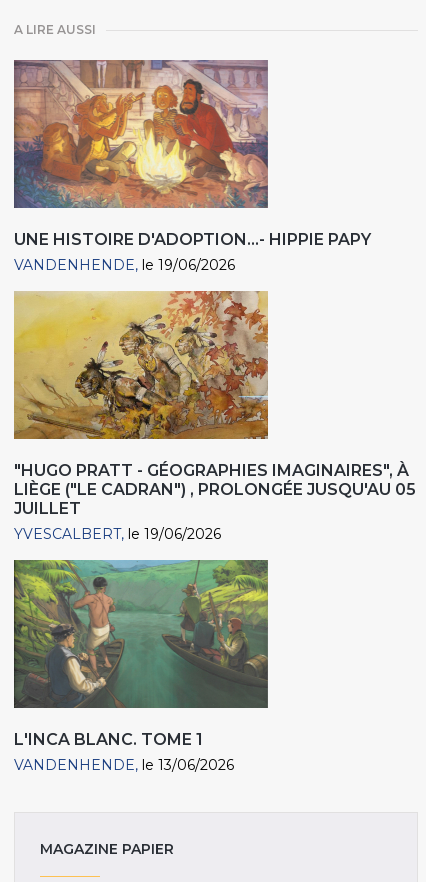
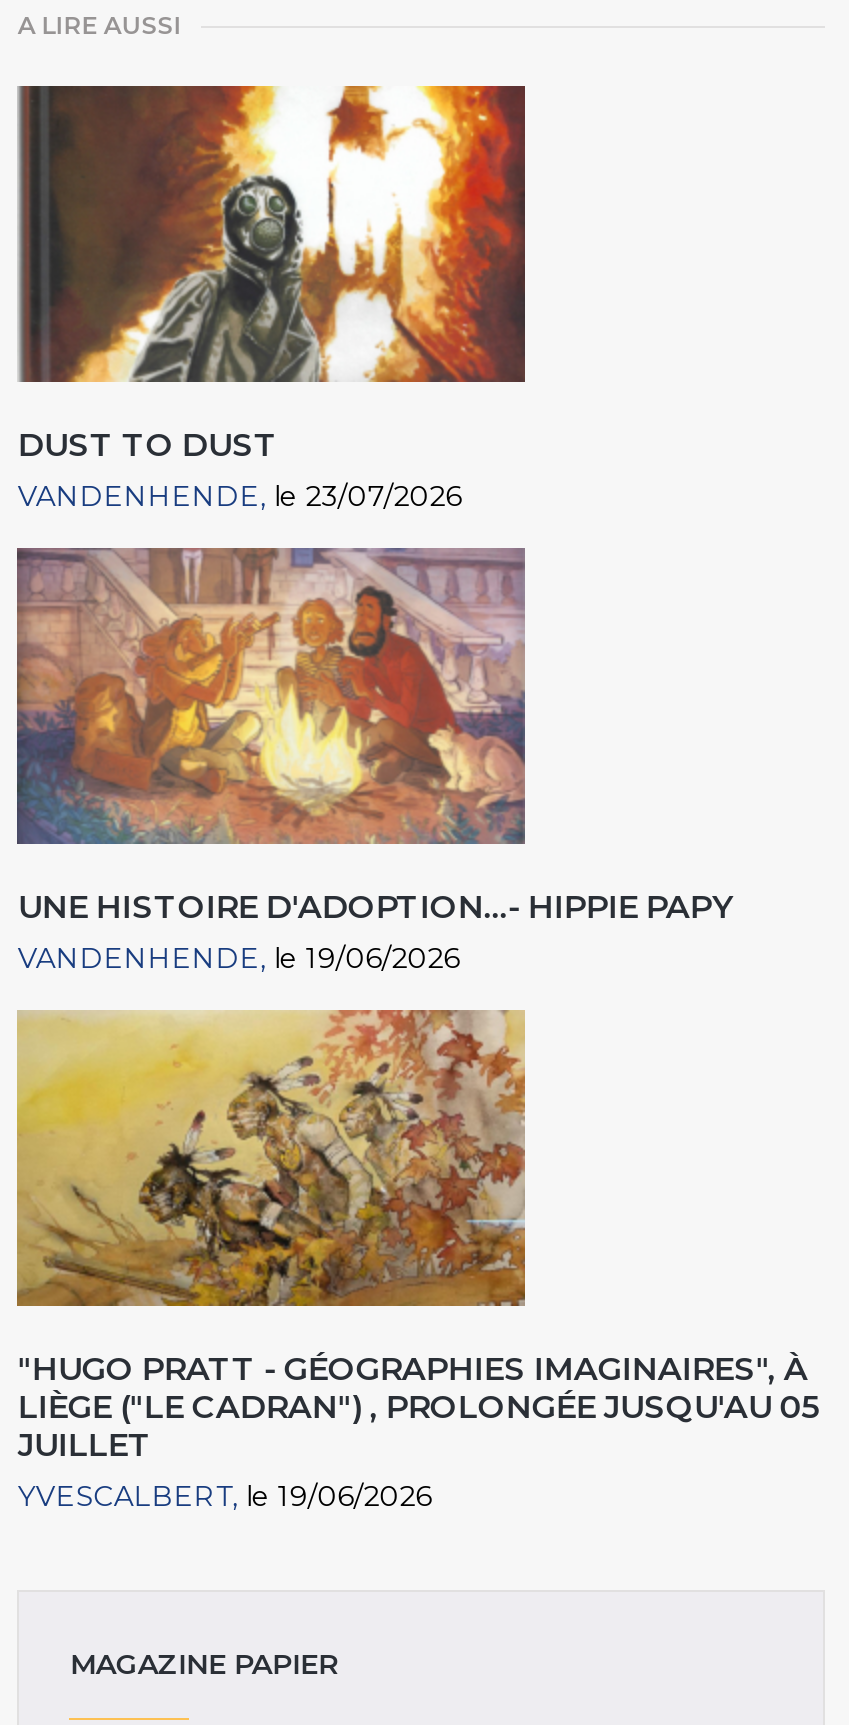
+ [image]
+ DUST TO DUST
+ VANDENHENDE le 23/07/2026

moved down: [image] | UNE HISTOIRE D'ADOPTION...- HIPPIE PAPY | VANDENHENDE le 19/06/2026 | "HUGO PRATT - GÉOGRAPHIES IMAGINAIRES", À | LIÈGE ("LE CADRAN") , PROLONGÉE JUSQU'AU 05 | JUILLET | YVESCALBERT le 19/06/2026

- [image]
- L'INCA BLANC. TOME 1
- VANDENHENDE le 13/06/2026
